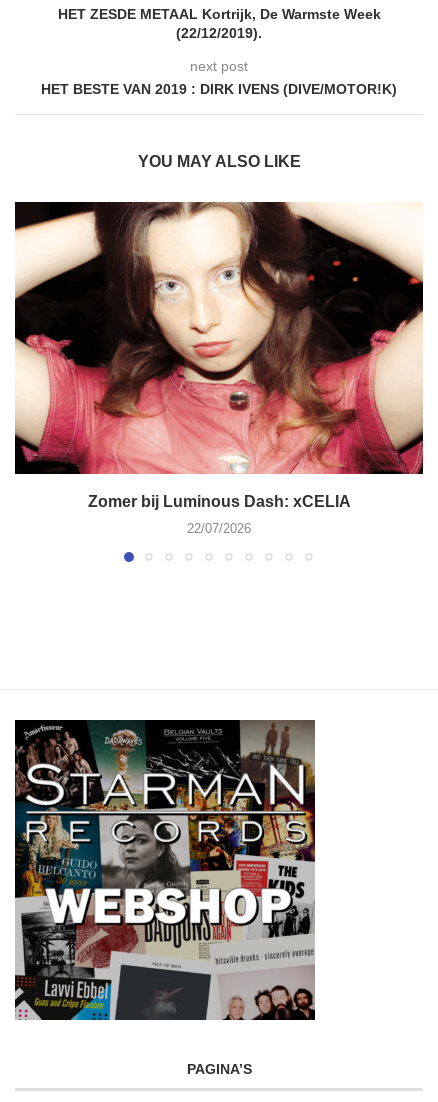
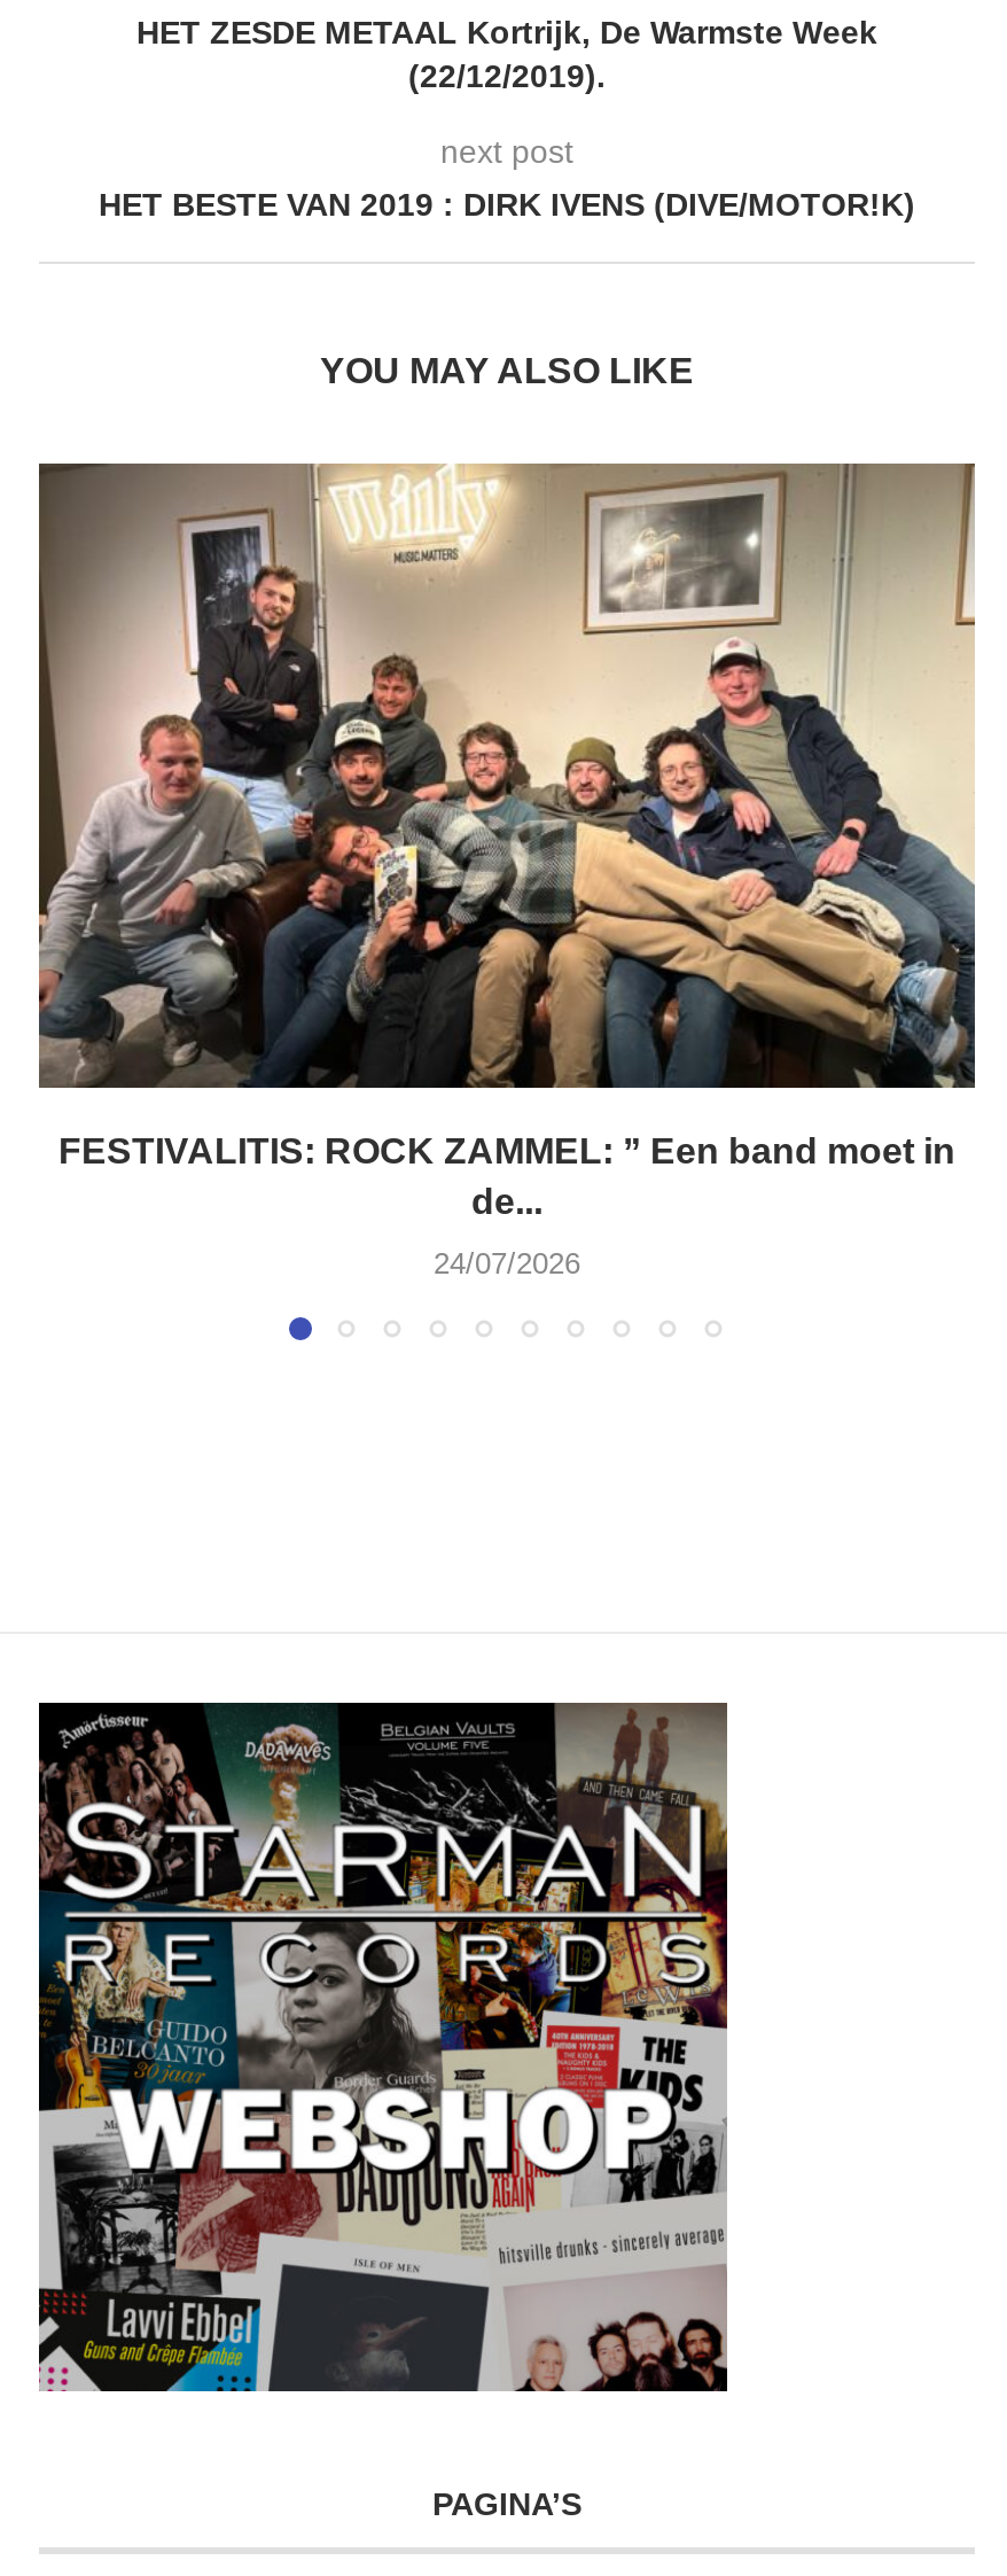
- [image]
- Zomer bij Luminous Dash: xCELIA
+ [image]
+ FESTIVALITIS: ROCK ZAMMEL: ” Een band moet in
+ de...

- 22/07/2026
+ 24/07/2026
